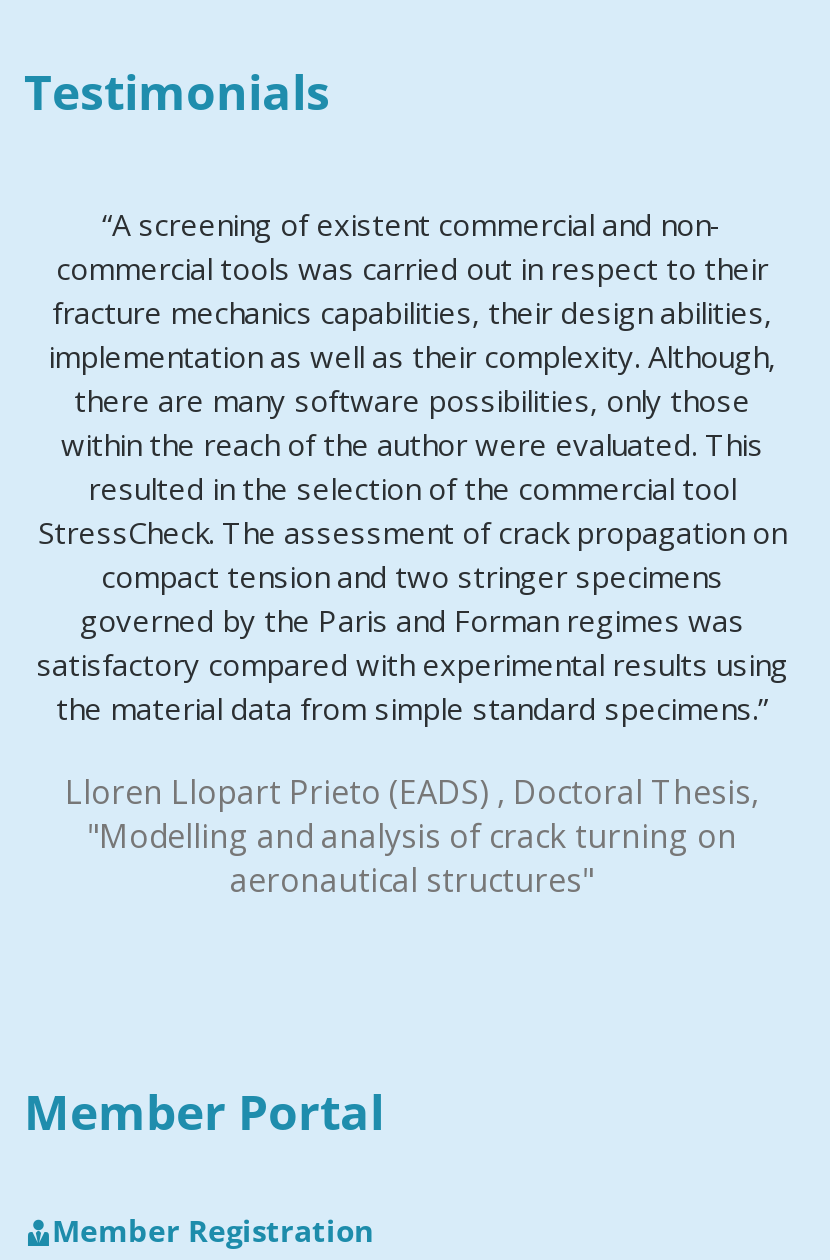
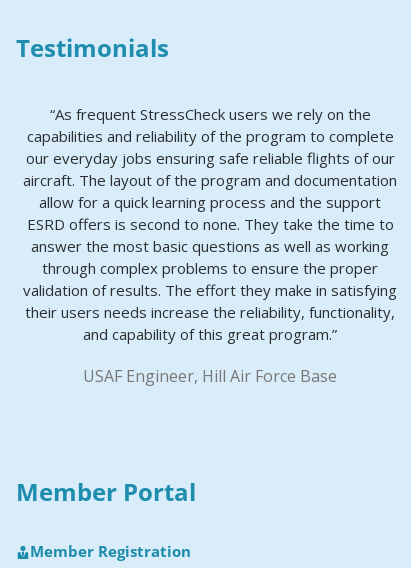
- “A screening of existent commercial and non-
- commercial tools was carried out in respect to their
- fracture mechanics capabilities, their design abilities,
- implementation as well as their complexity. Although,
- there are many software possibilities, only those
- within the reach of the author were evaluated. This
- resulted in the selection of the commercial tool
- StressCheck. The assessment of crack propagation on
- compact tension and two stringer specimens
- governed by the Paris and Forman regimes was
- satisfactory compared with experimental results using
- the material data from simple standard specimens.”
+ “As frequent StressCheck users we rely on the
+ capabilities and reliability of the program to complete
+ our everyday jobs ensuring safe reliable flights of our
+ aircraft. The layout of the program and documentation
+ allow for a quick learning process and the support
+ ESRD offers is second to none. They take the time to
+ answer the most basic questions as well as working
+ through complex problems to ensure the proper
+ validation of results. The effort they make in satisfying
+ their users needs increase the reliability, functionality,
+ and capability of this great program.”

- Lloren Llopart Prieto (EADS) , Doctoral Thesis,
- "Modelling and analysis of crack turning on
- aeronautical structures"
+ USAF Engineer, Hill Air Force Base
